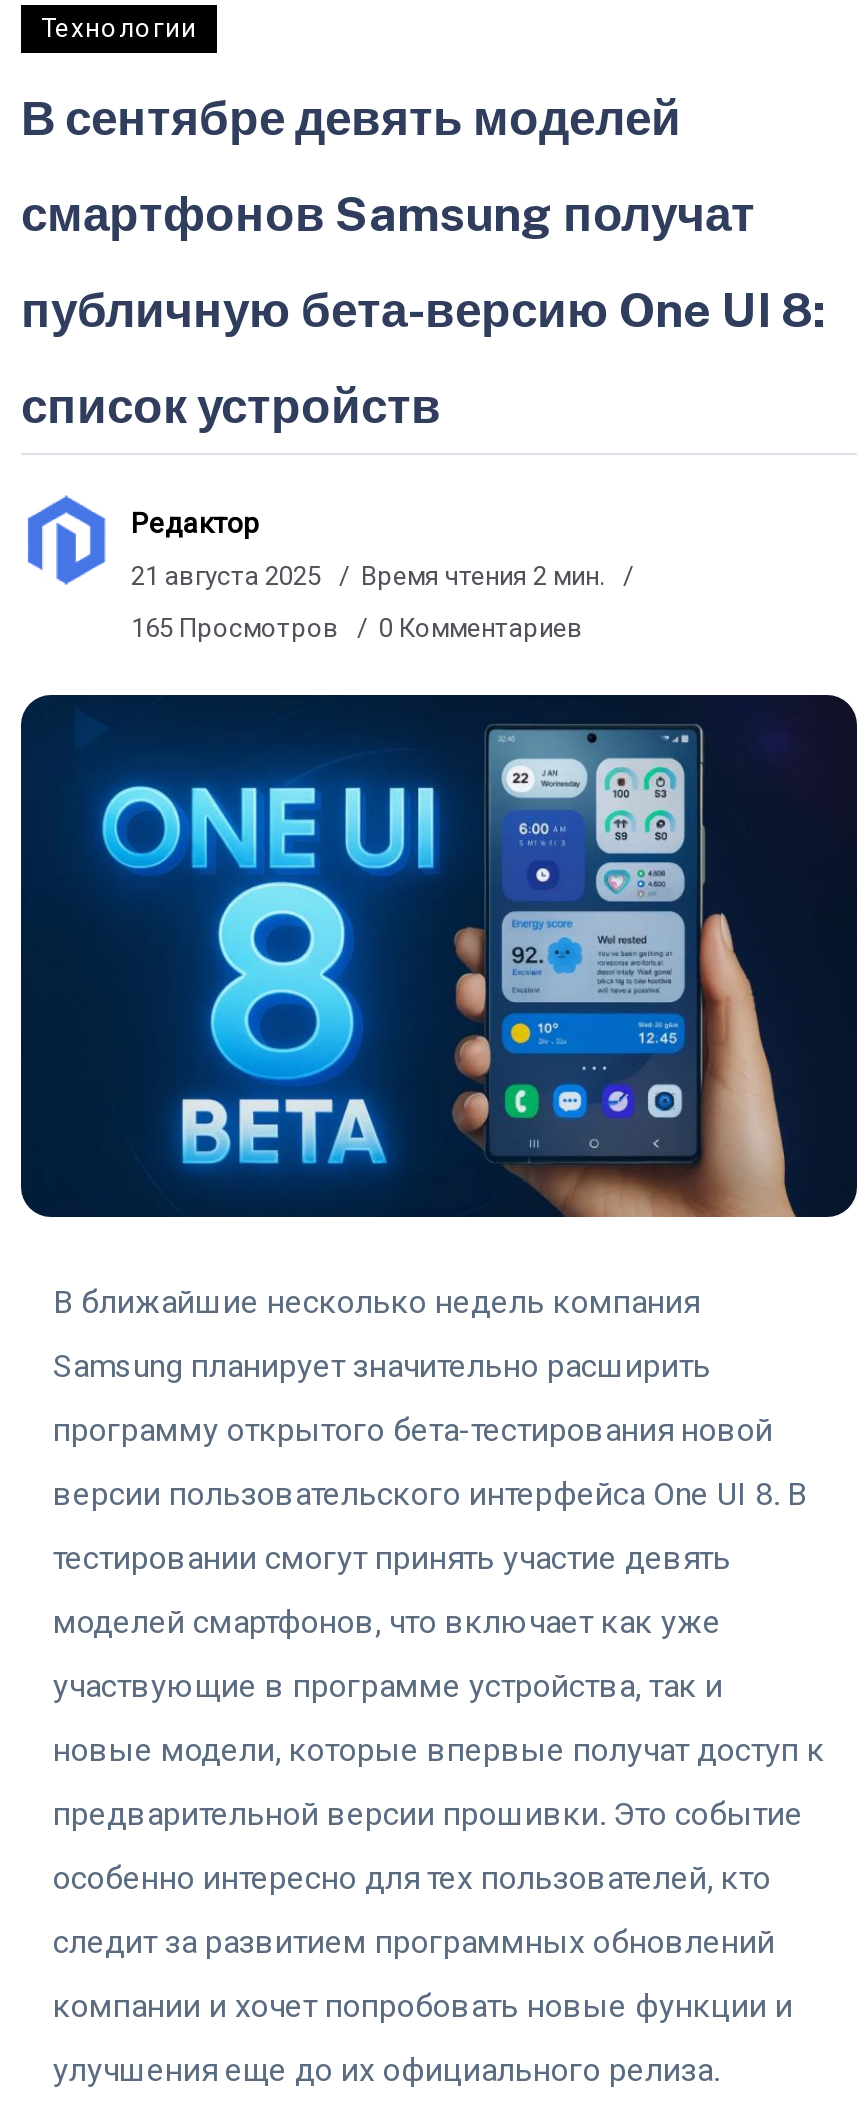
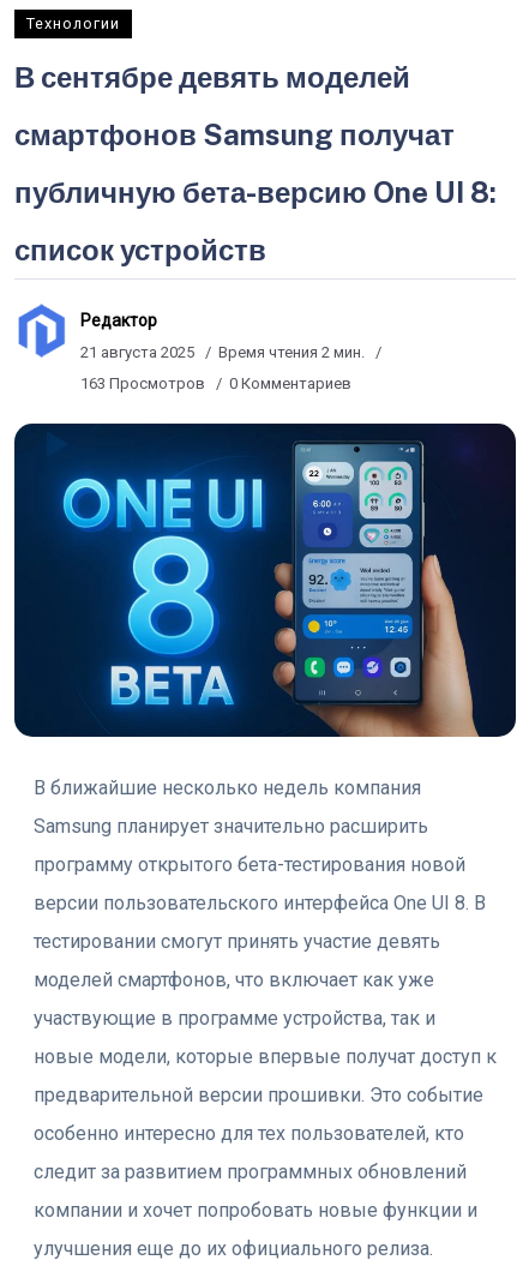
- 165 Просмотров 0 Комментариев
+ 163 Просмотров 0 Комментариев
